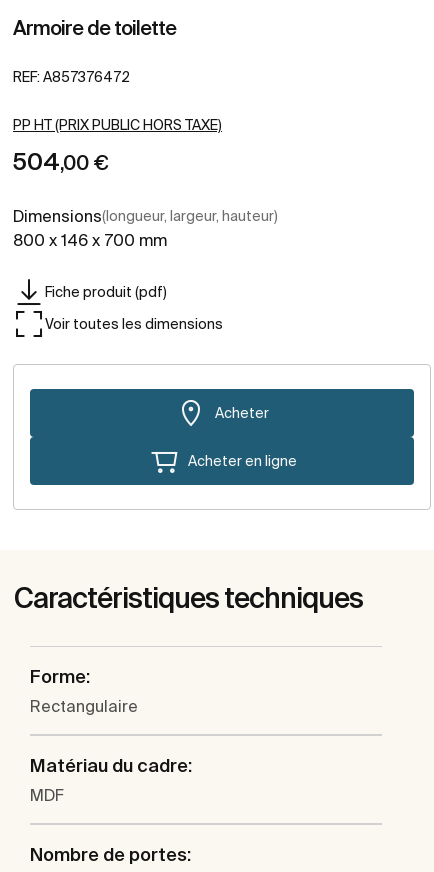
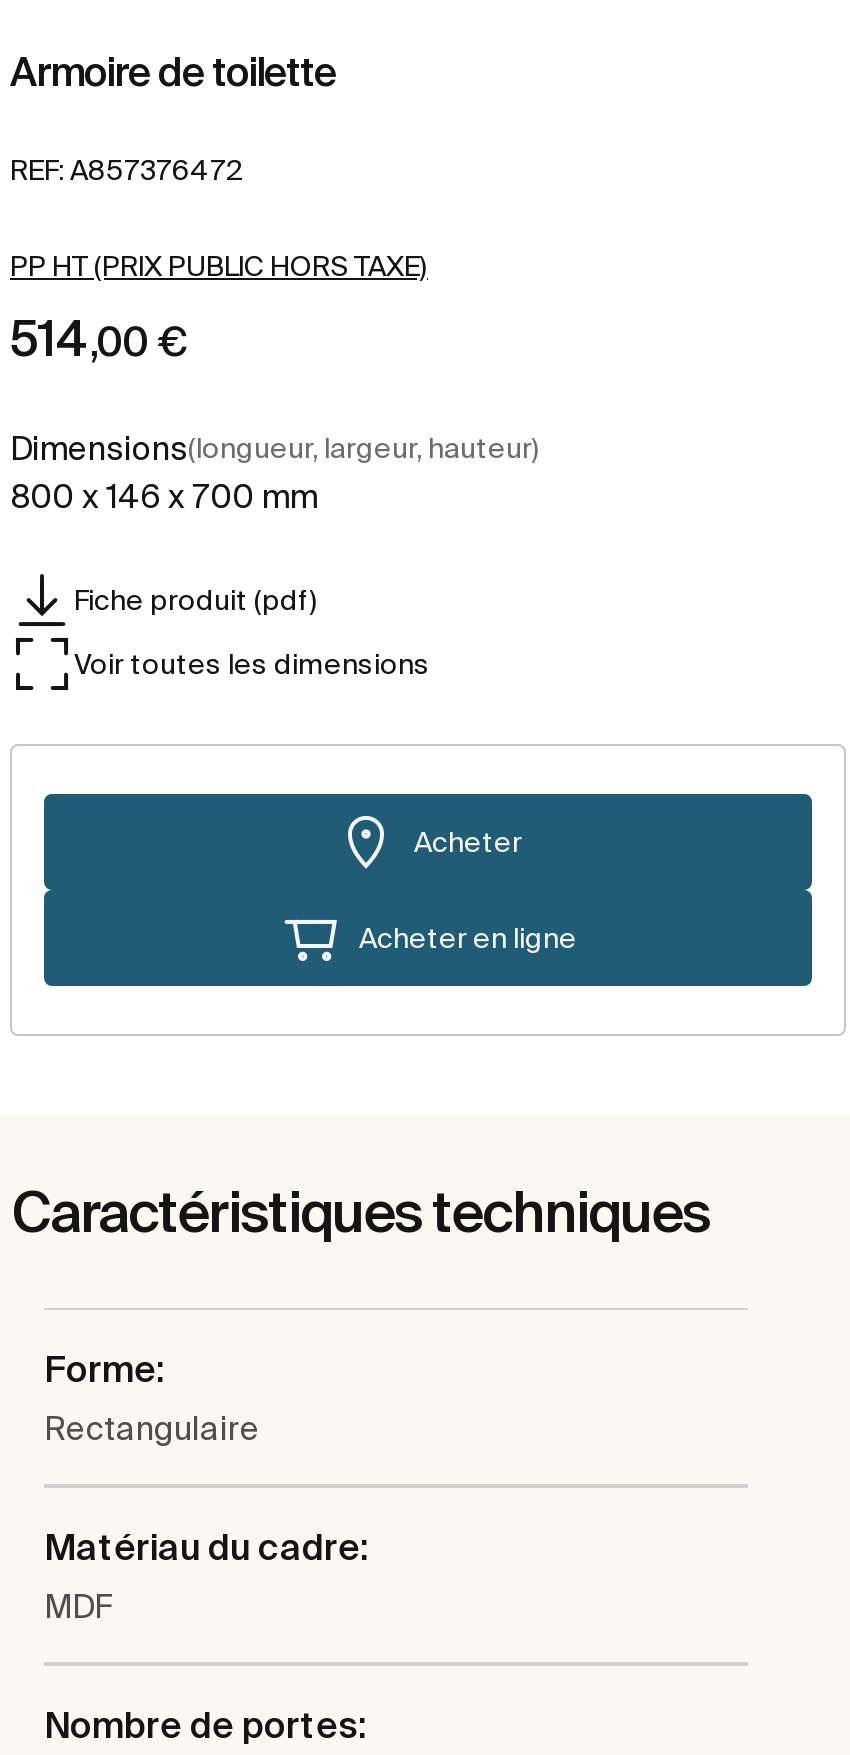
- 504,00 €
+ 514,00 €
